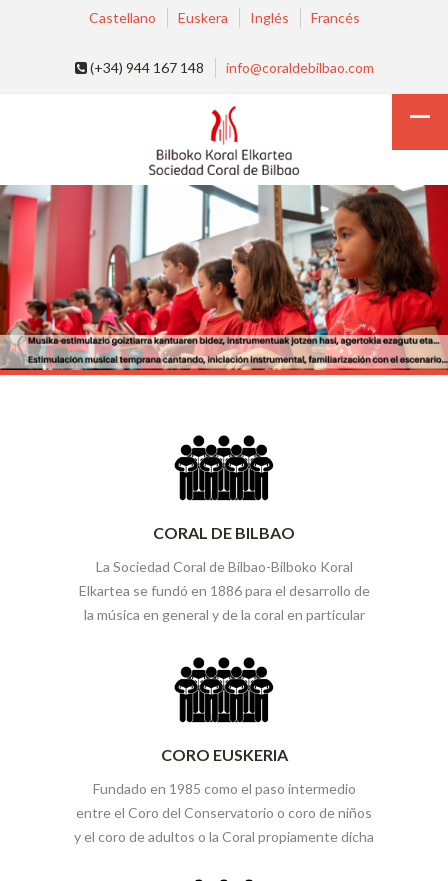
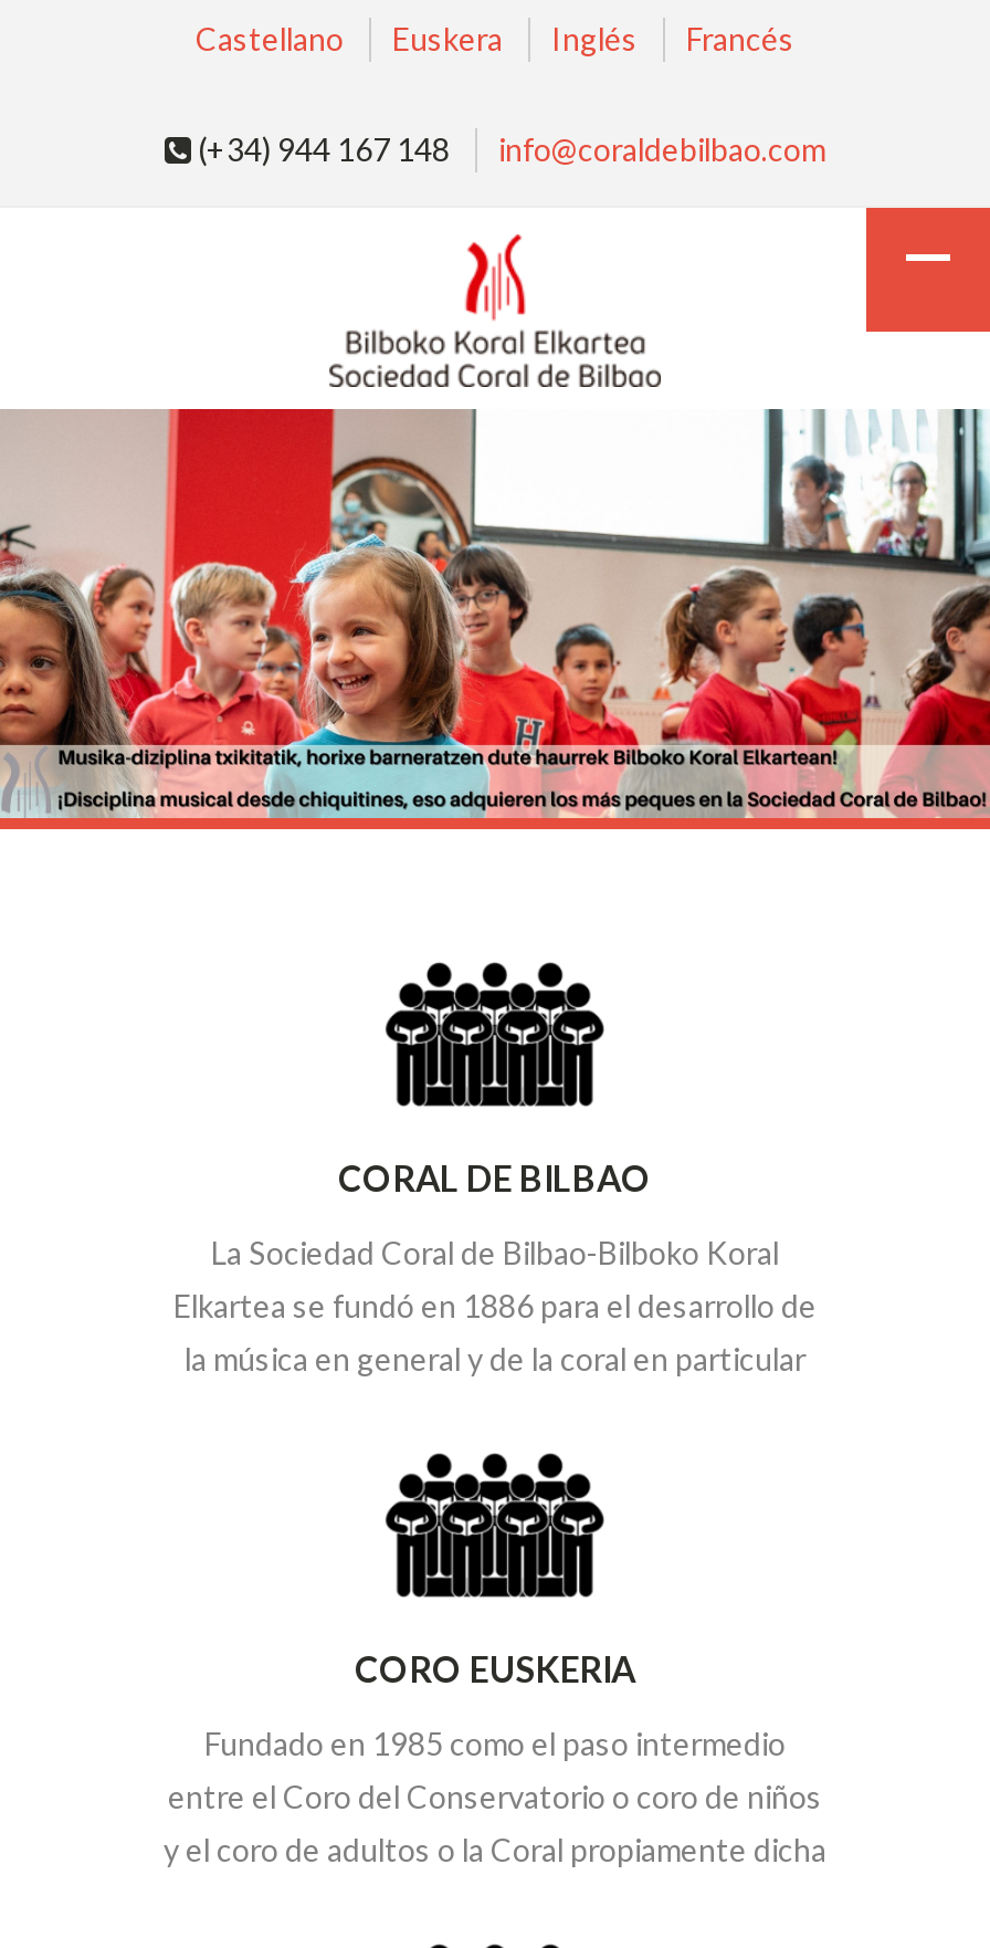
- [image]
+ [image]
